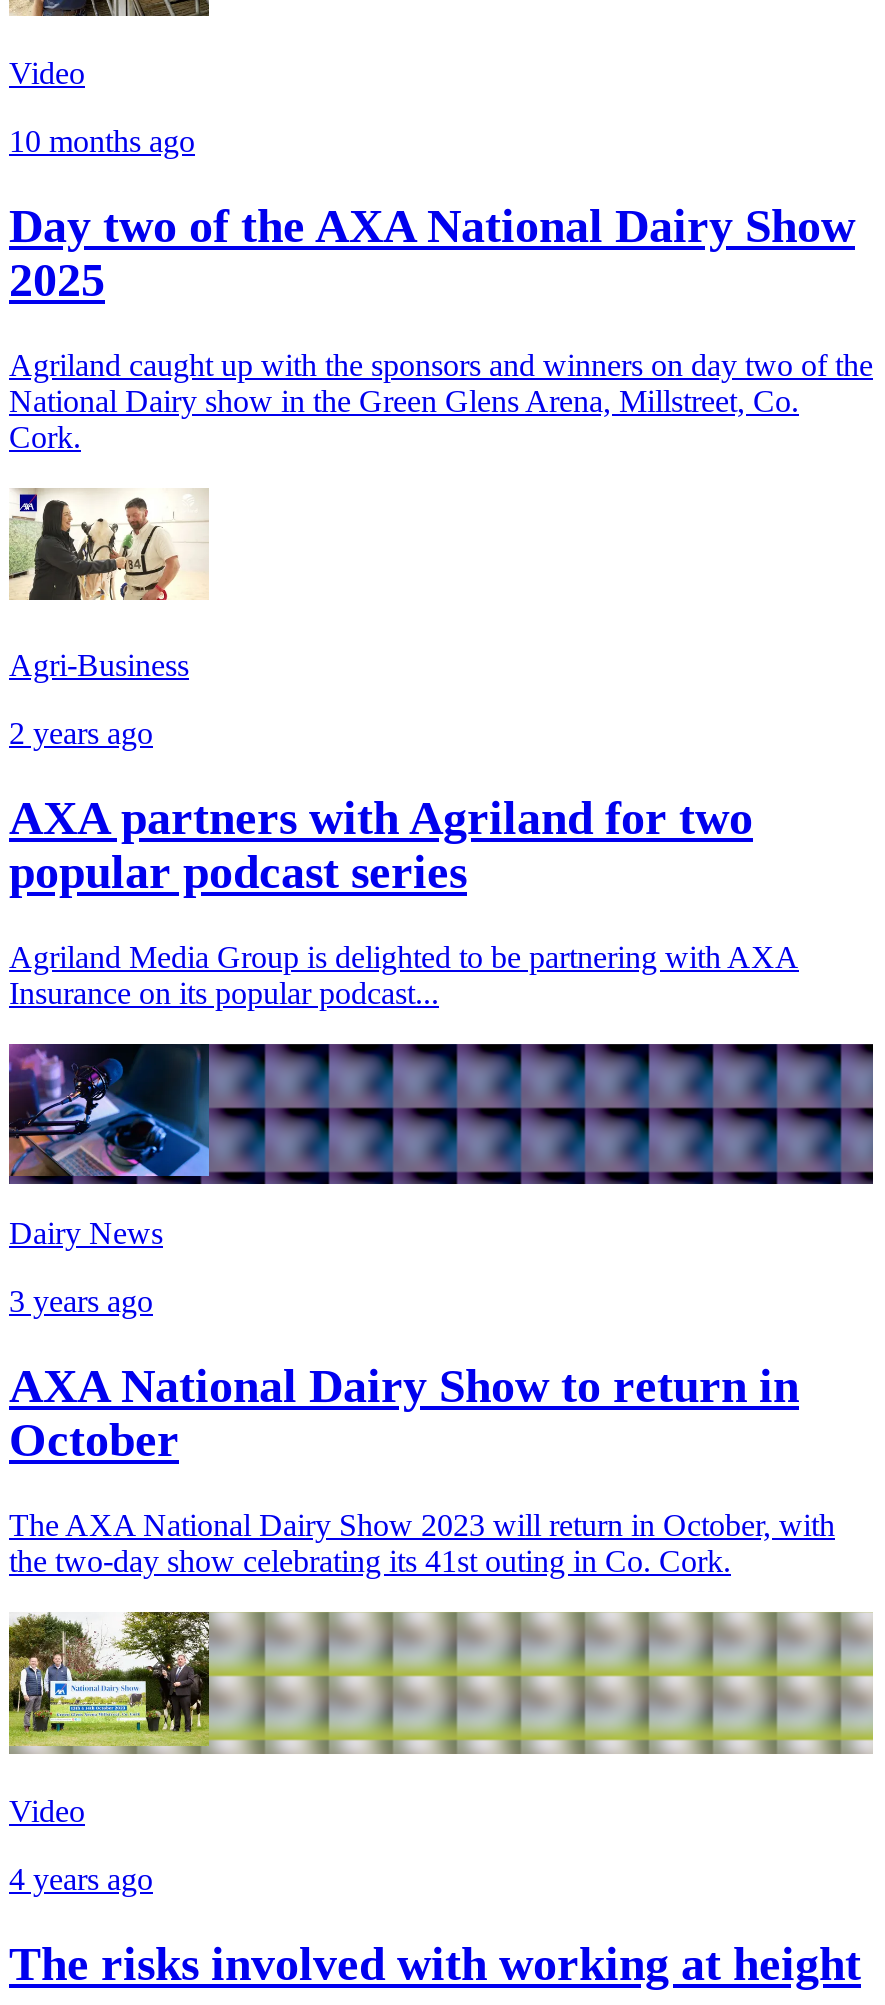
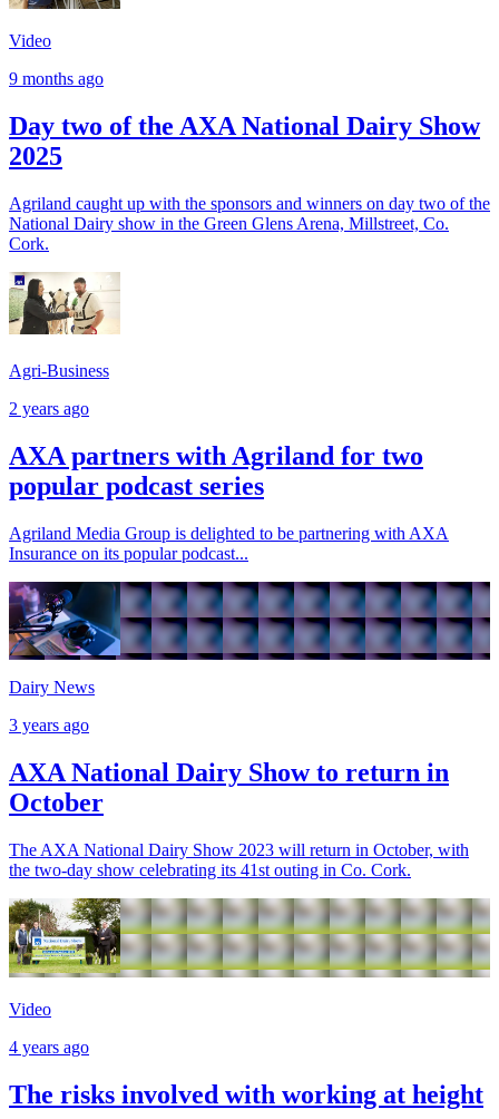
- 10 months ago
+ 9 months ago
